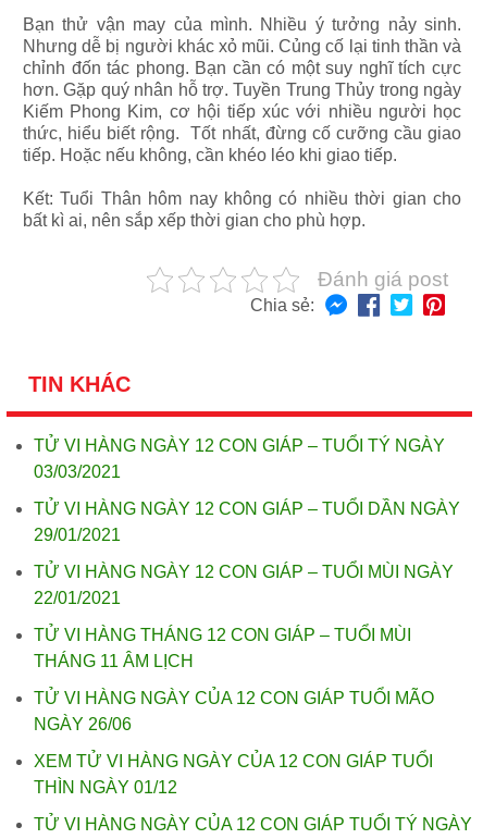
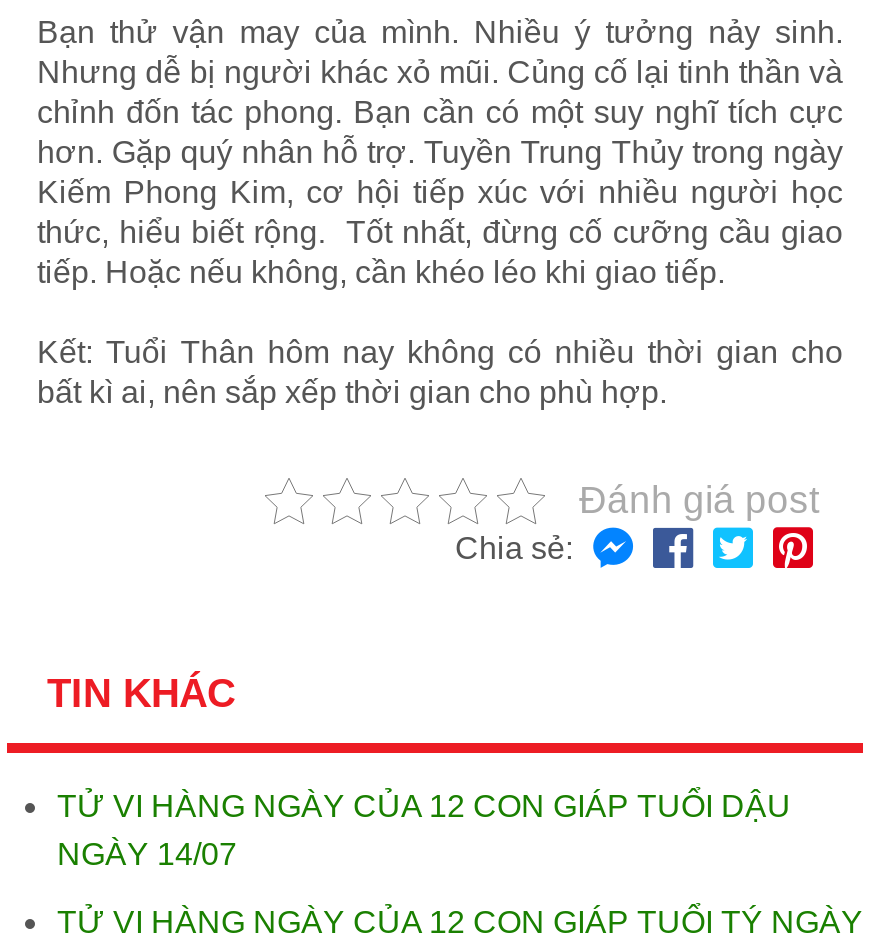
- TỬ VI HÀNG NGÀY 12 CON GIÁP – TUỔI TÝ NGÀY
- 03/03/2021
- TỬ VI HÀNG NGÀY 12 CON GIÁP – TUỔI DẦN NGÀY
- 29/01/2021
- TỬ VI HÀNG NGÀY 12 CON GIÁP – TUỔI MÙI NGÀY
- 22/01/2021
- TỬ VI HÀNG THÁNG 12 CON GIÁP – TUỔI MÙI
- THÁNG 11 ÂM LỊCH
- TỬ VI HÀNG NGÀY CỦA 12 CON GIÁP TUỔI MÃO
- NGÀY 26/06
- XEM TỬ VI HÀNG NGÀY CỦA 12 CON GIÁP TUỔI
- THÌN NGÀY 01/12
+ TỬ VI HÀNG NGÀY CỦA 12 CON GIÁP TUỔI DẬU
+ NGÀY 14/07
